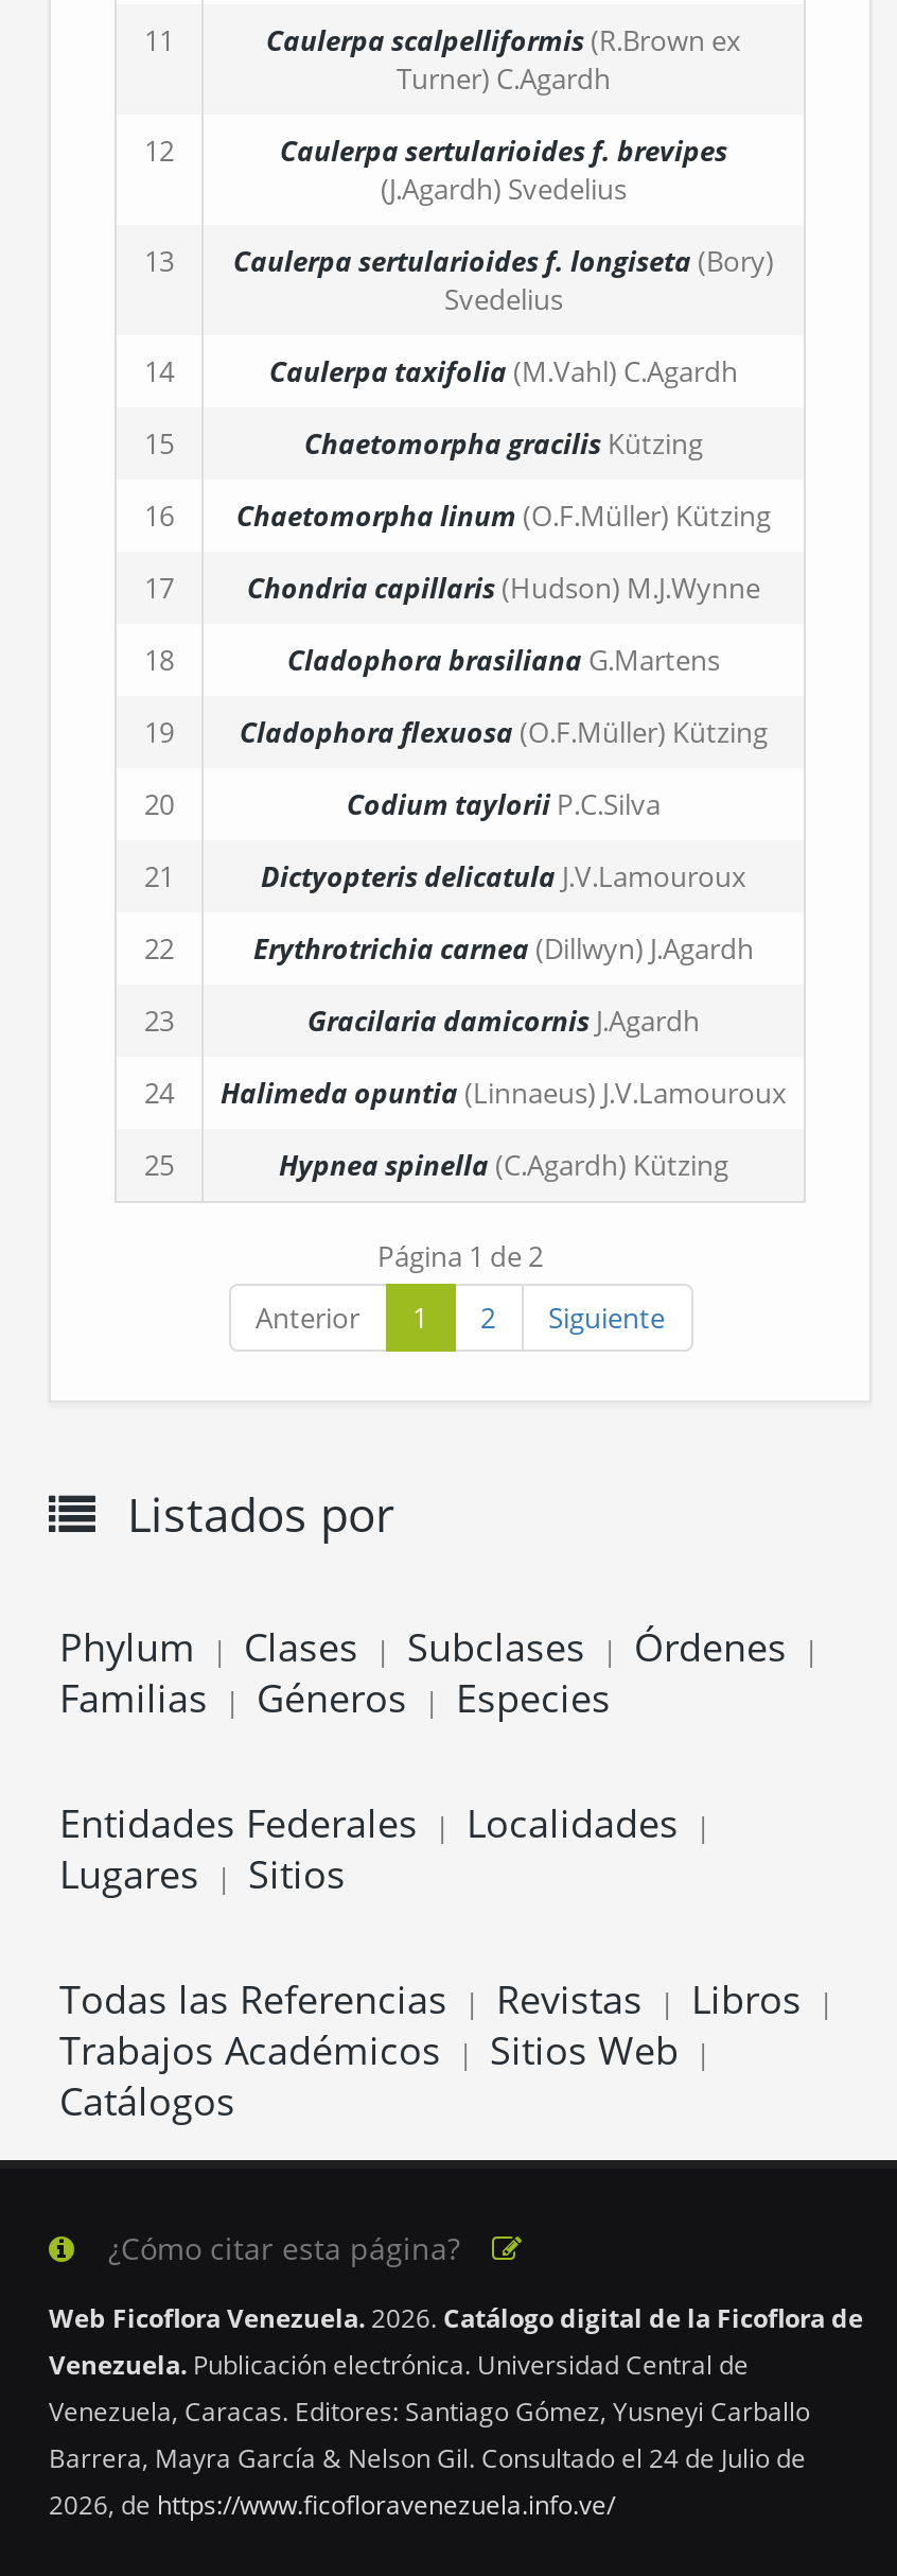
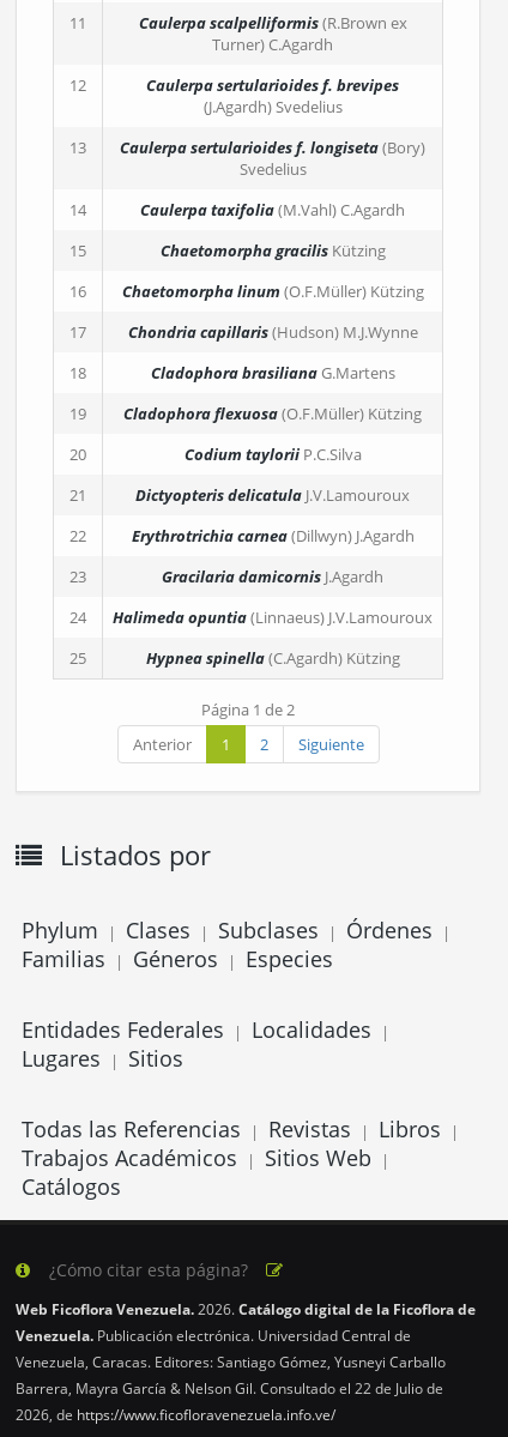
- Barrera, Mayra García & Nelson Gil. Consultado el 24 de Julio de
+ Barrera, Mayra García & Nelson Gil. Consultado el 22 de Julio de
